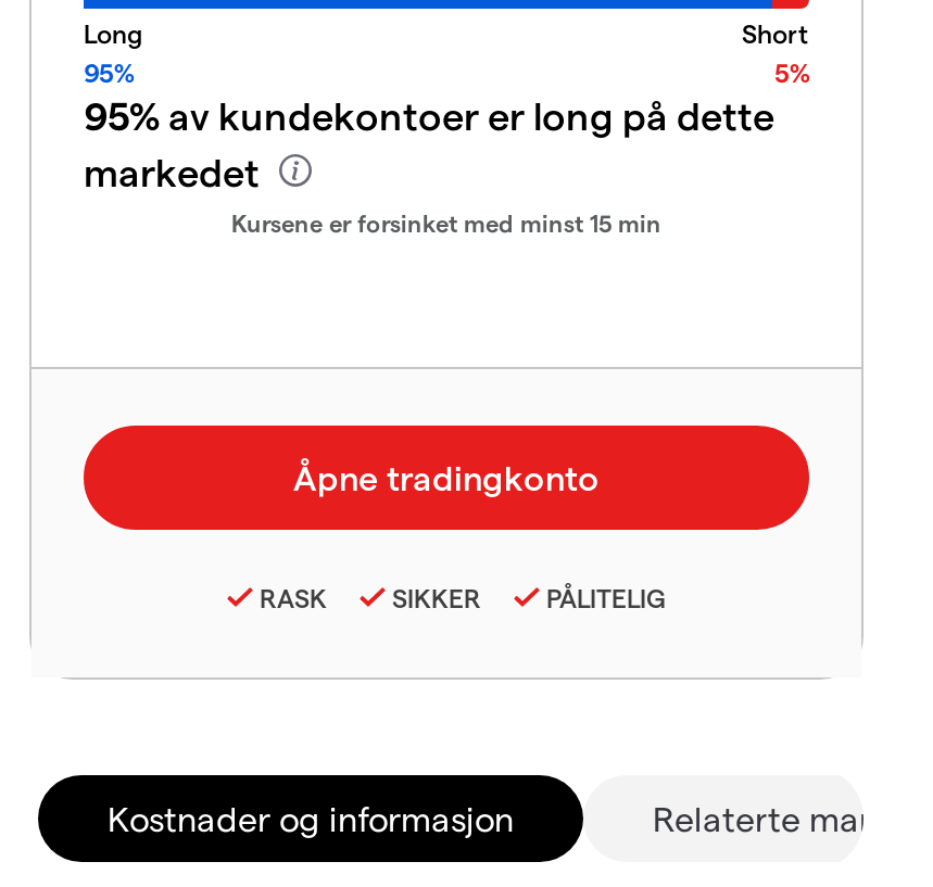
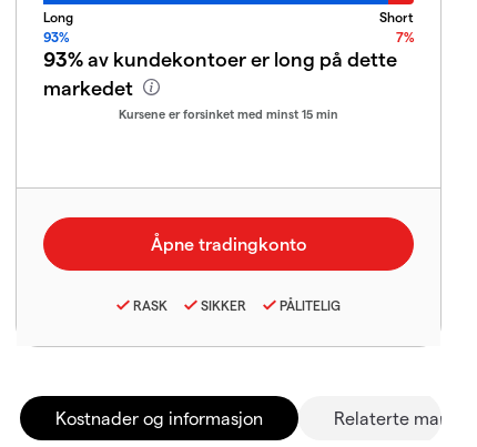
- 95%
+ 93%

- 5%
+ 7%

- 95% av kundekontoer er long på dette
+ 93% av kundekontoer er long på dette
